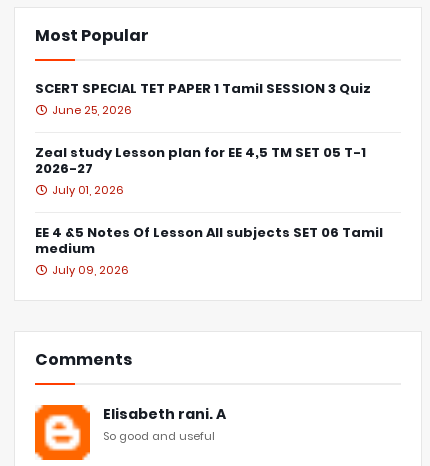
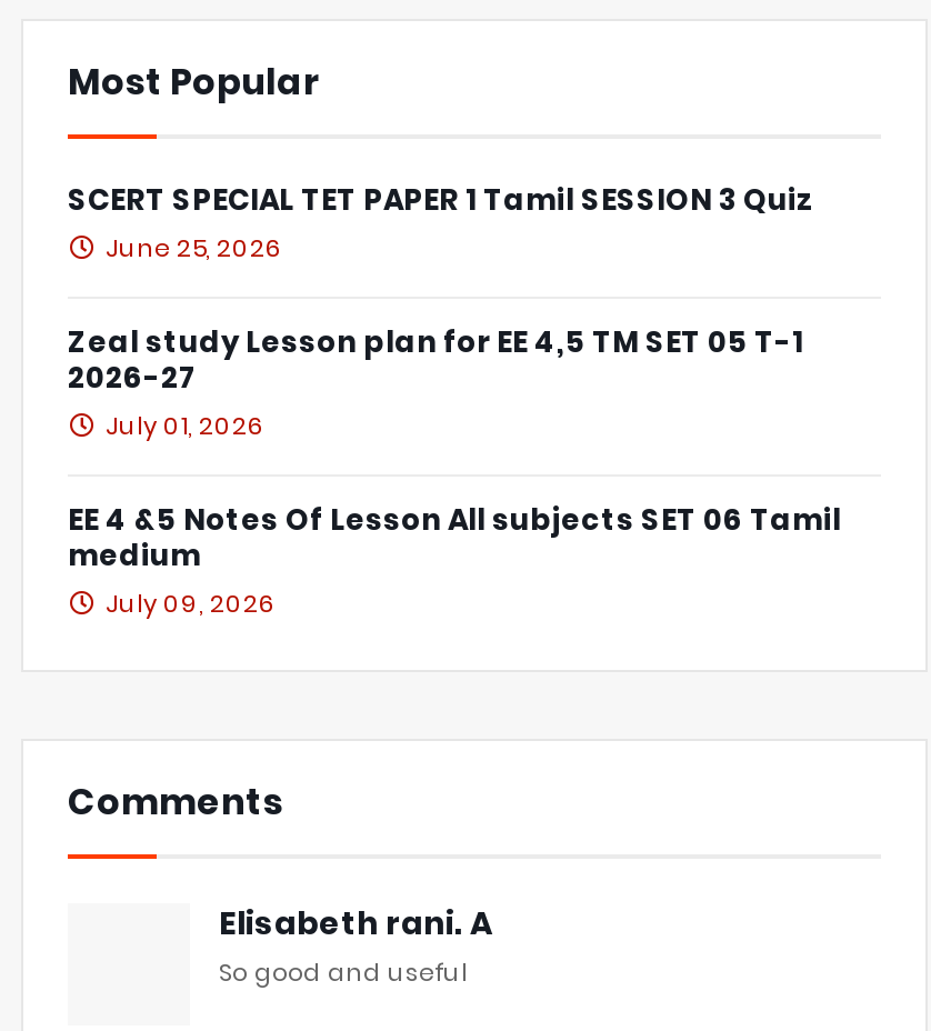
- [image]
